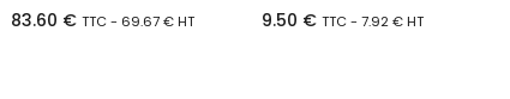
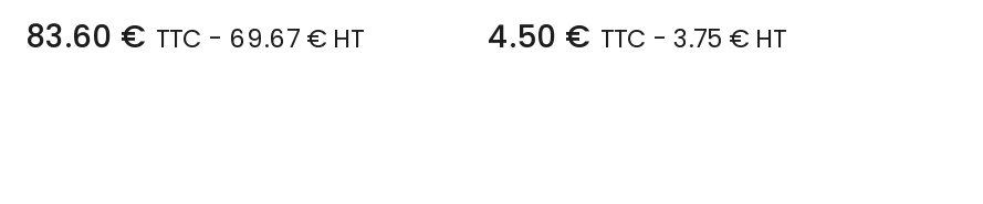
- 9.50 € TTC - 7.92 €HT
+ 4.50 € TTC - 3.75 €HT
